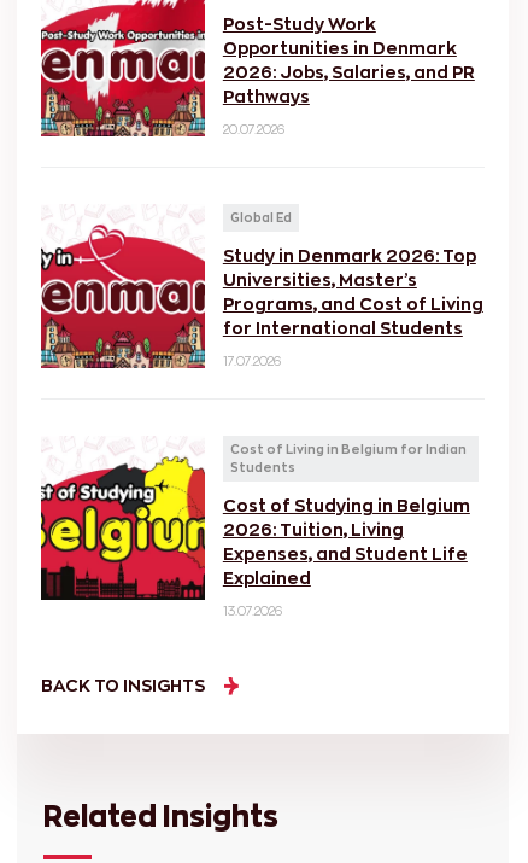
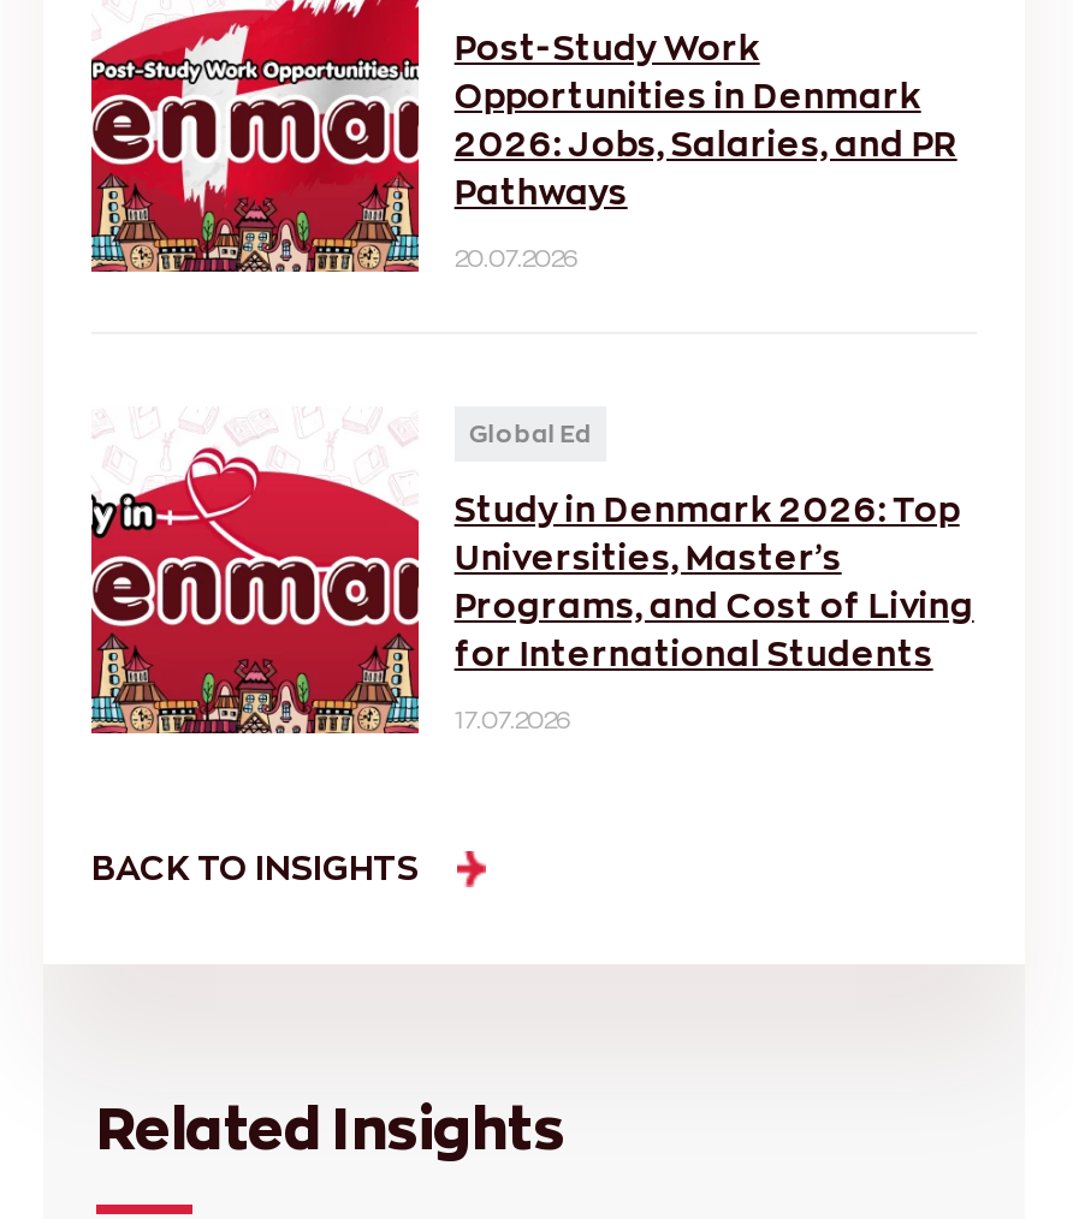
- [image]
- Cost of Living in Belgium for Indian
- Students
- Cost of Studying in Belgium
- 2026: Tuition, Living
- Expenses, and Student Life
- Explained
- 13.07.2026
